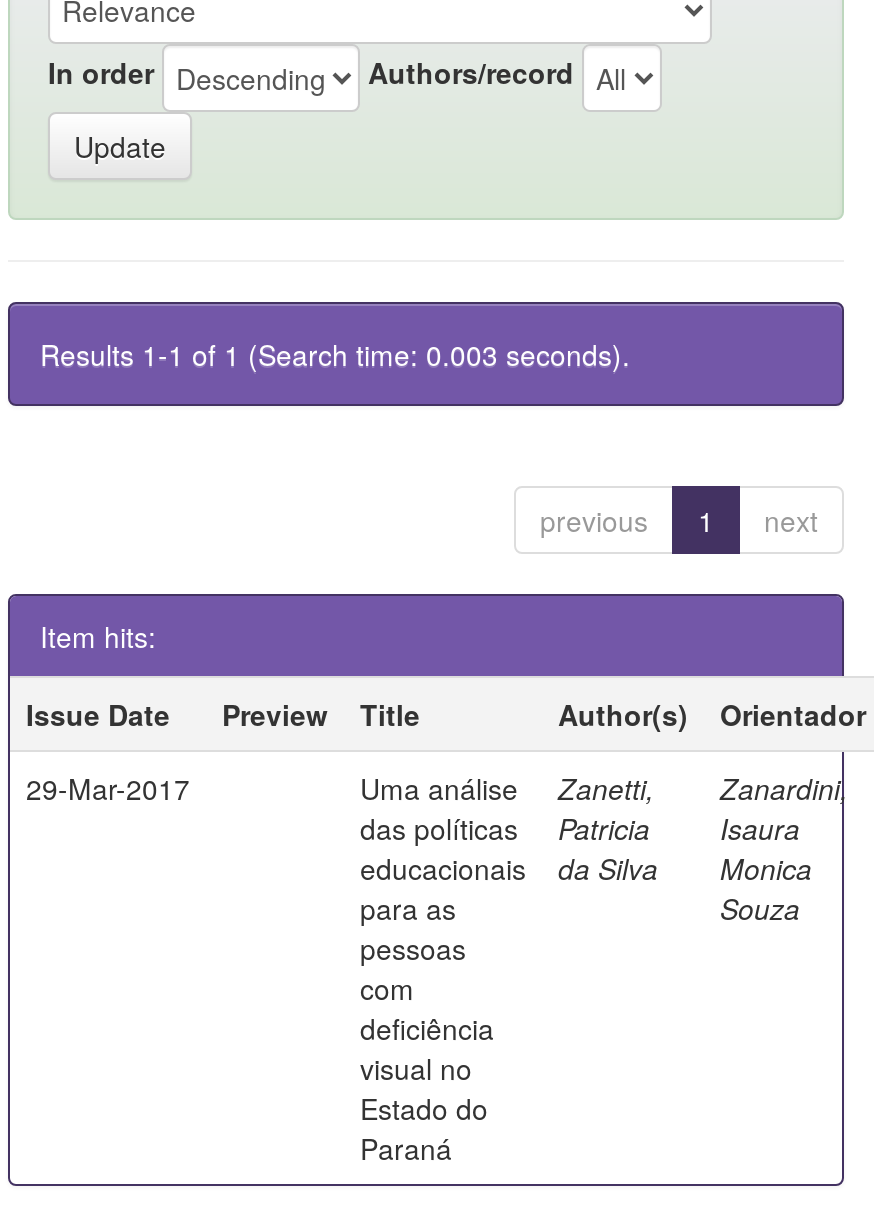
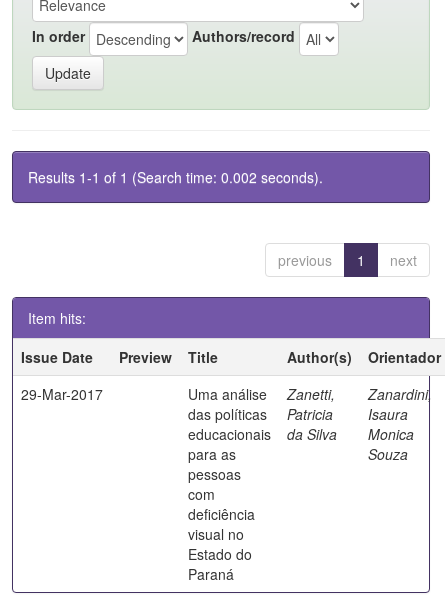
- Results 1-1 of 1 (Search time: 0.003 seconds).
+ Results 1-1 of 1 (Search time: 0.002 seconds).
